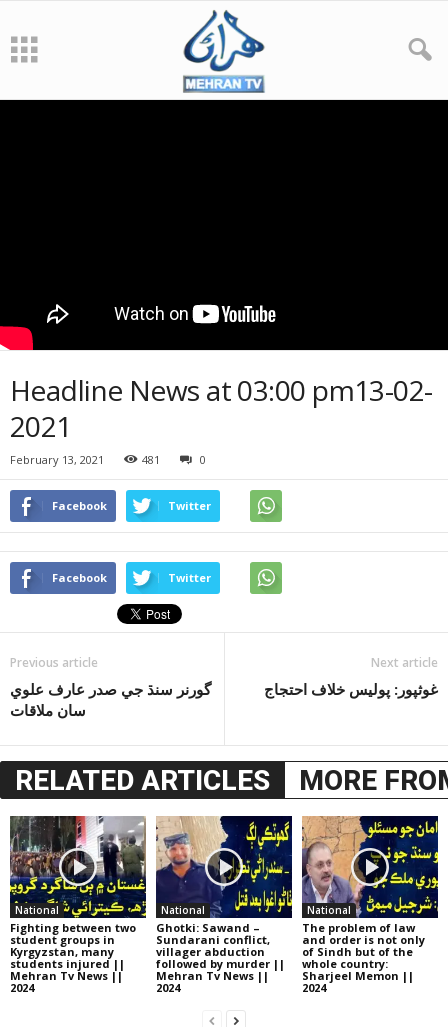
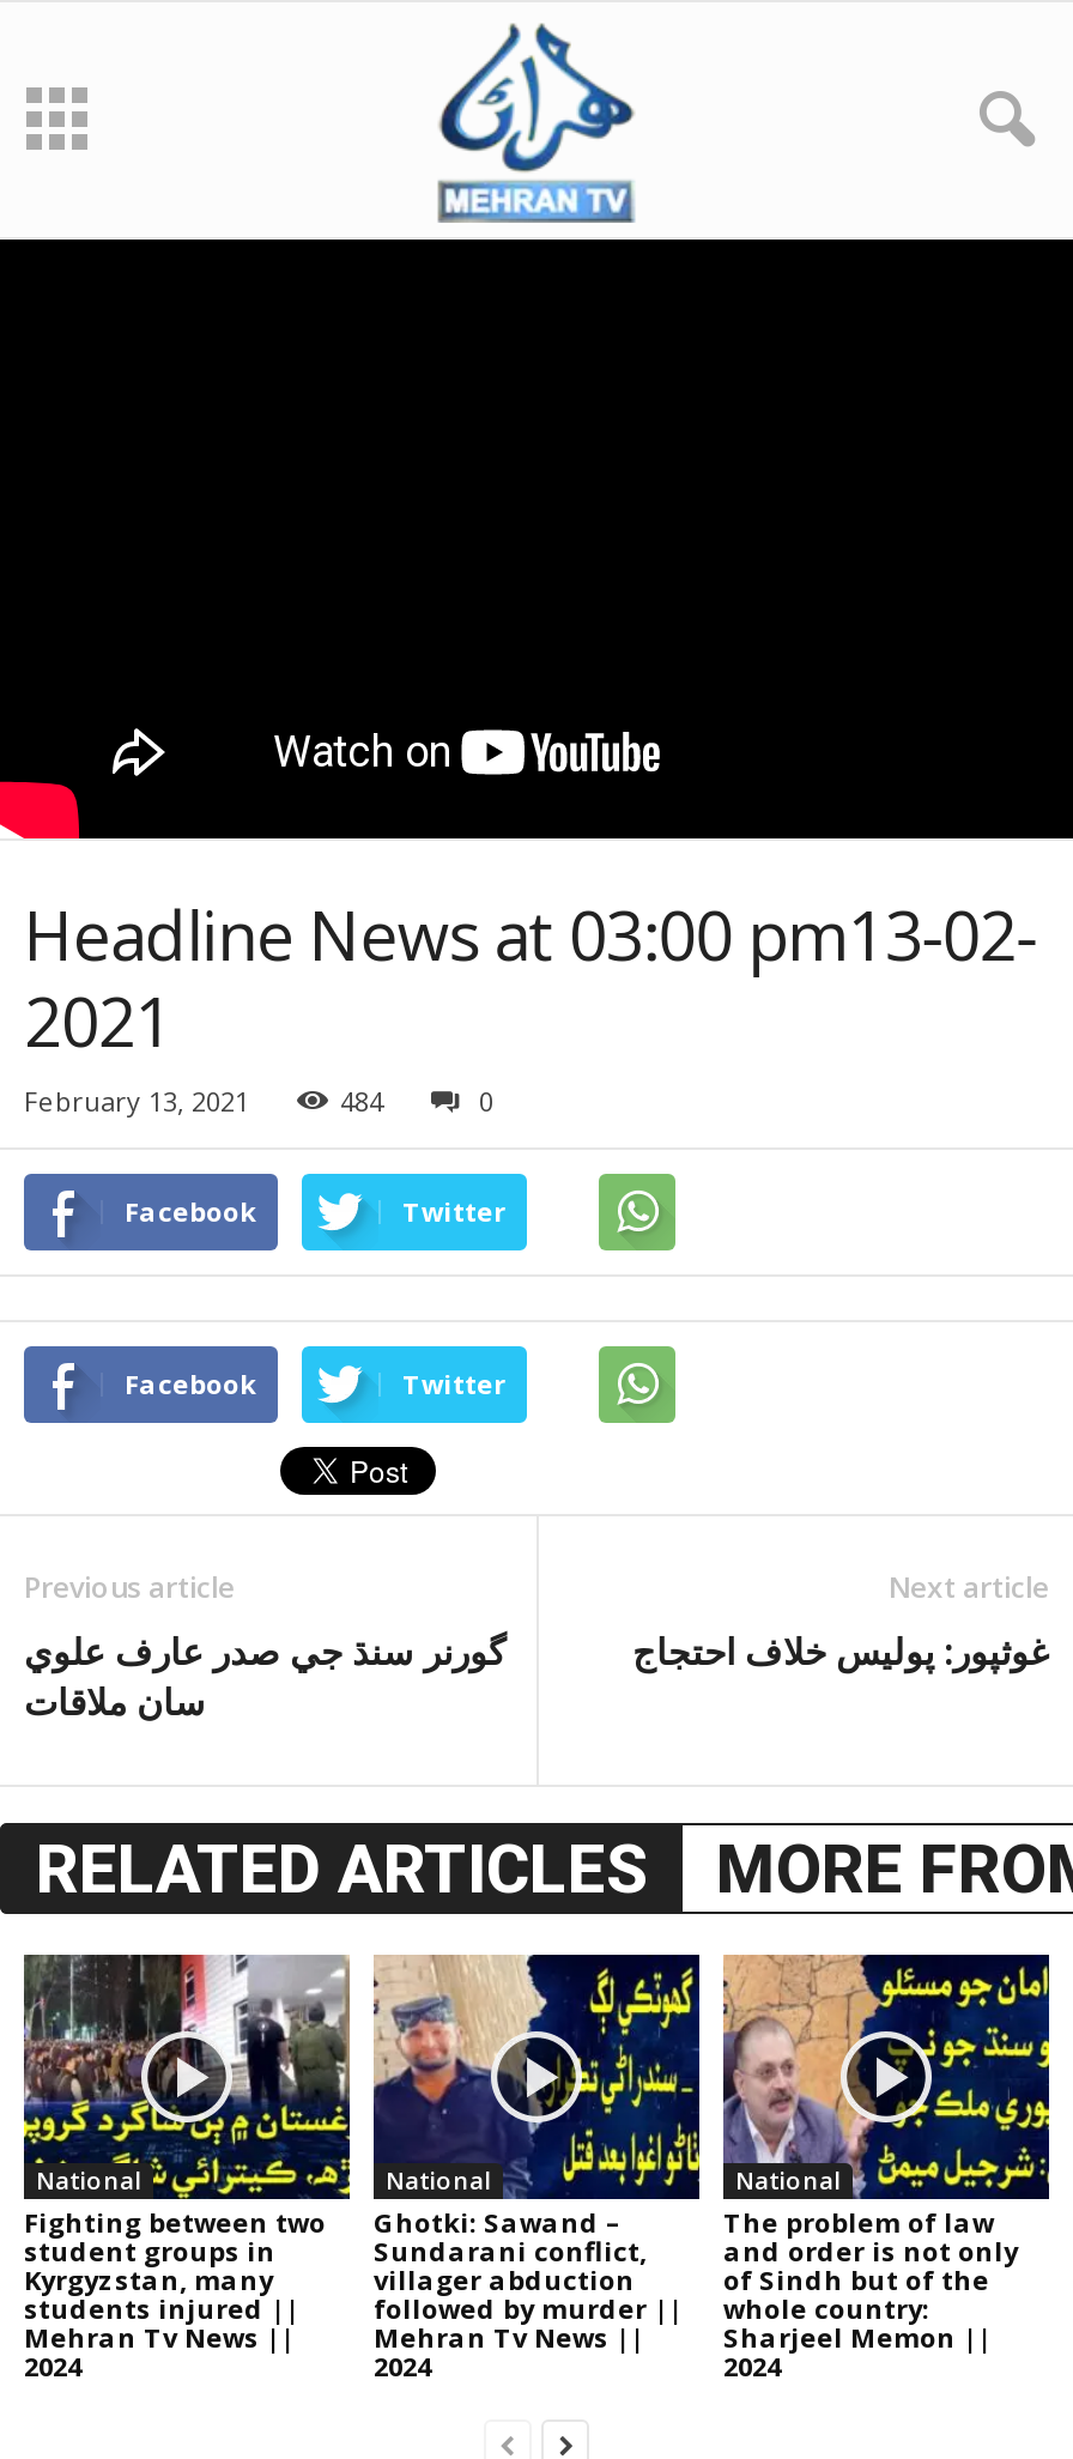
- 481
+ 484
